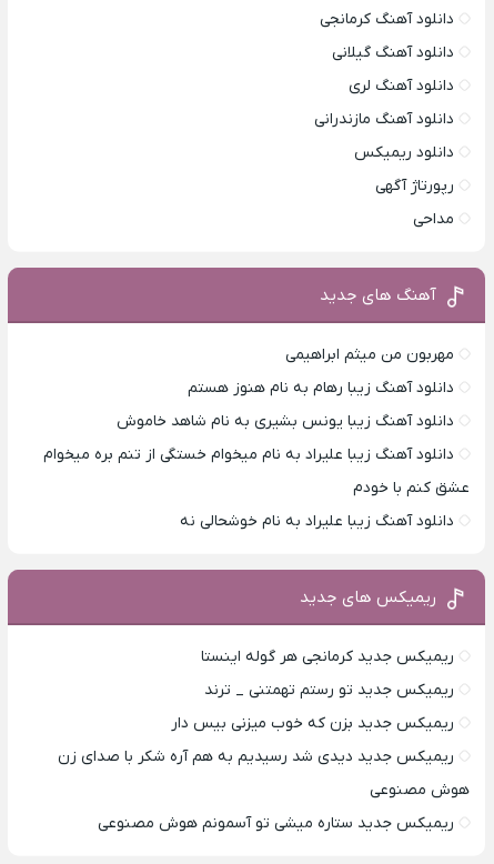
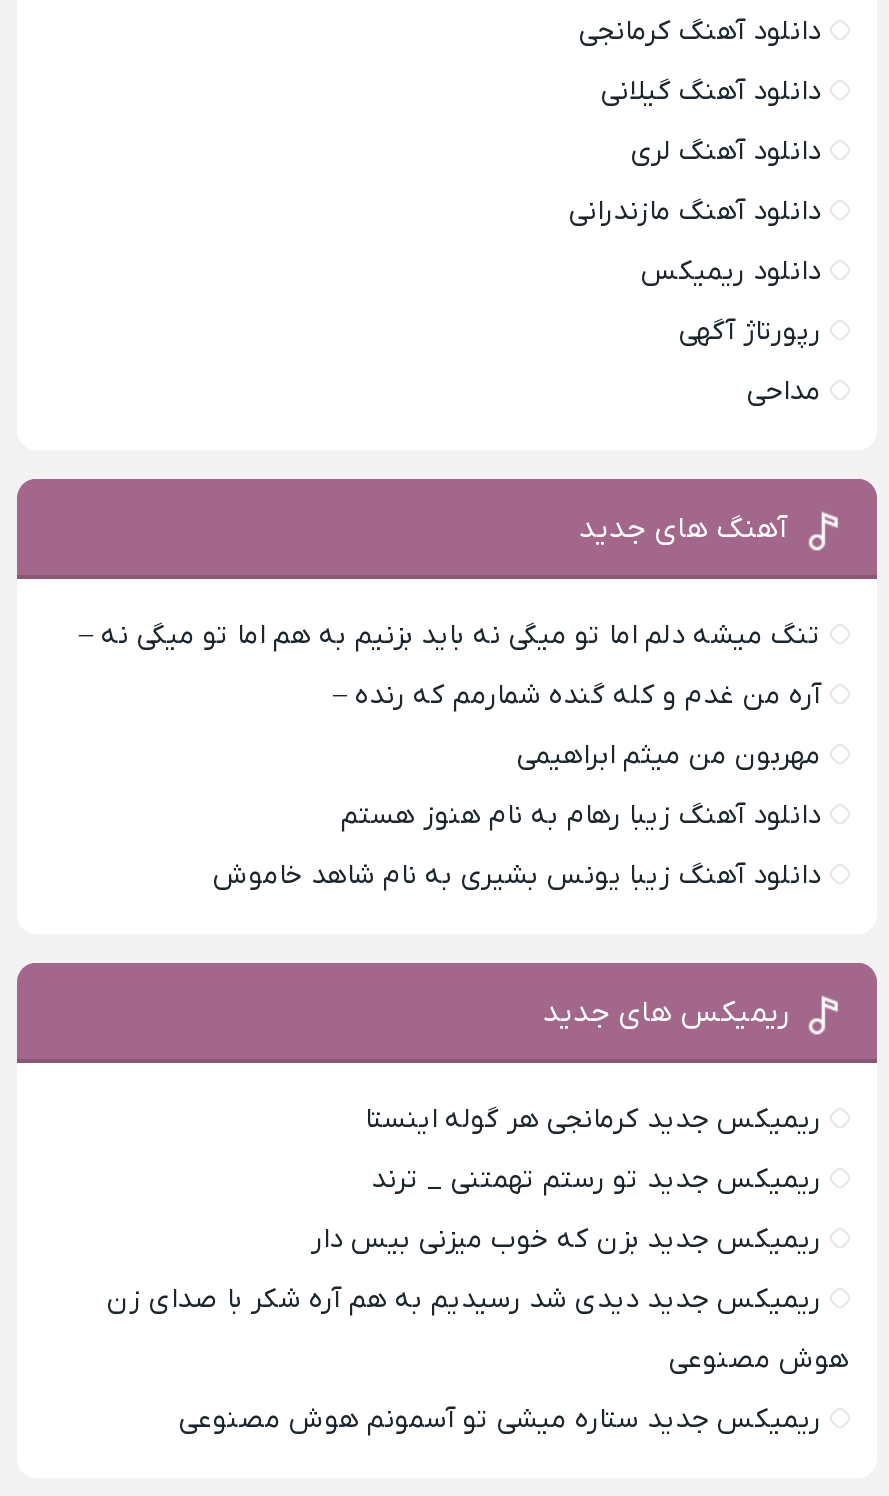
+ تنگ میشه دلم اما تو میگی نه باید بزنیم به هم اما تو میگی نه –
+ آره من غدم و کله گنده شمارمم که رنده –

moved down: مهربون من میثم ابراهیمی | دانلود آهنگ زیبا رهام به نام هنوز هستم | دانلود آهنگ زیبا یونس بشیری به نام شاهد خاموش

- دانلود آهنگ زیبا علیراد به نام میخوام خستگی از تنم بره میخوام
- عشق کنم با خودم
- دانلود آهنگ زیبا علیراد به نام خوشحالی نه
